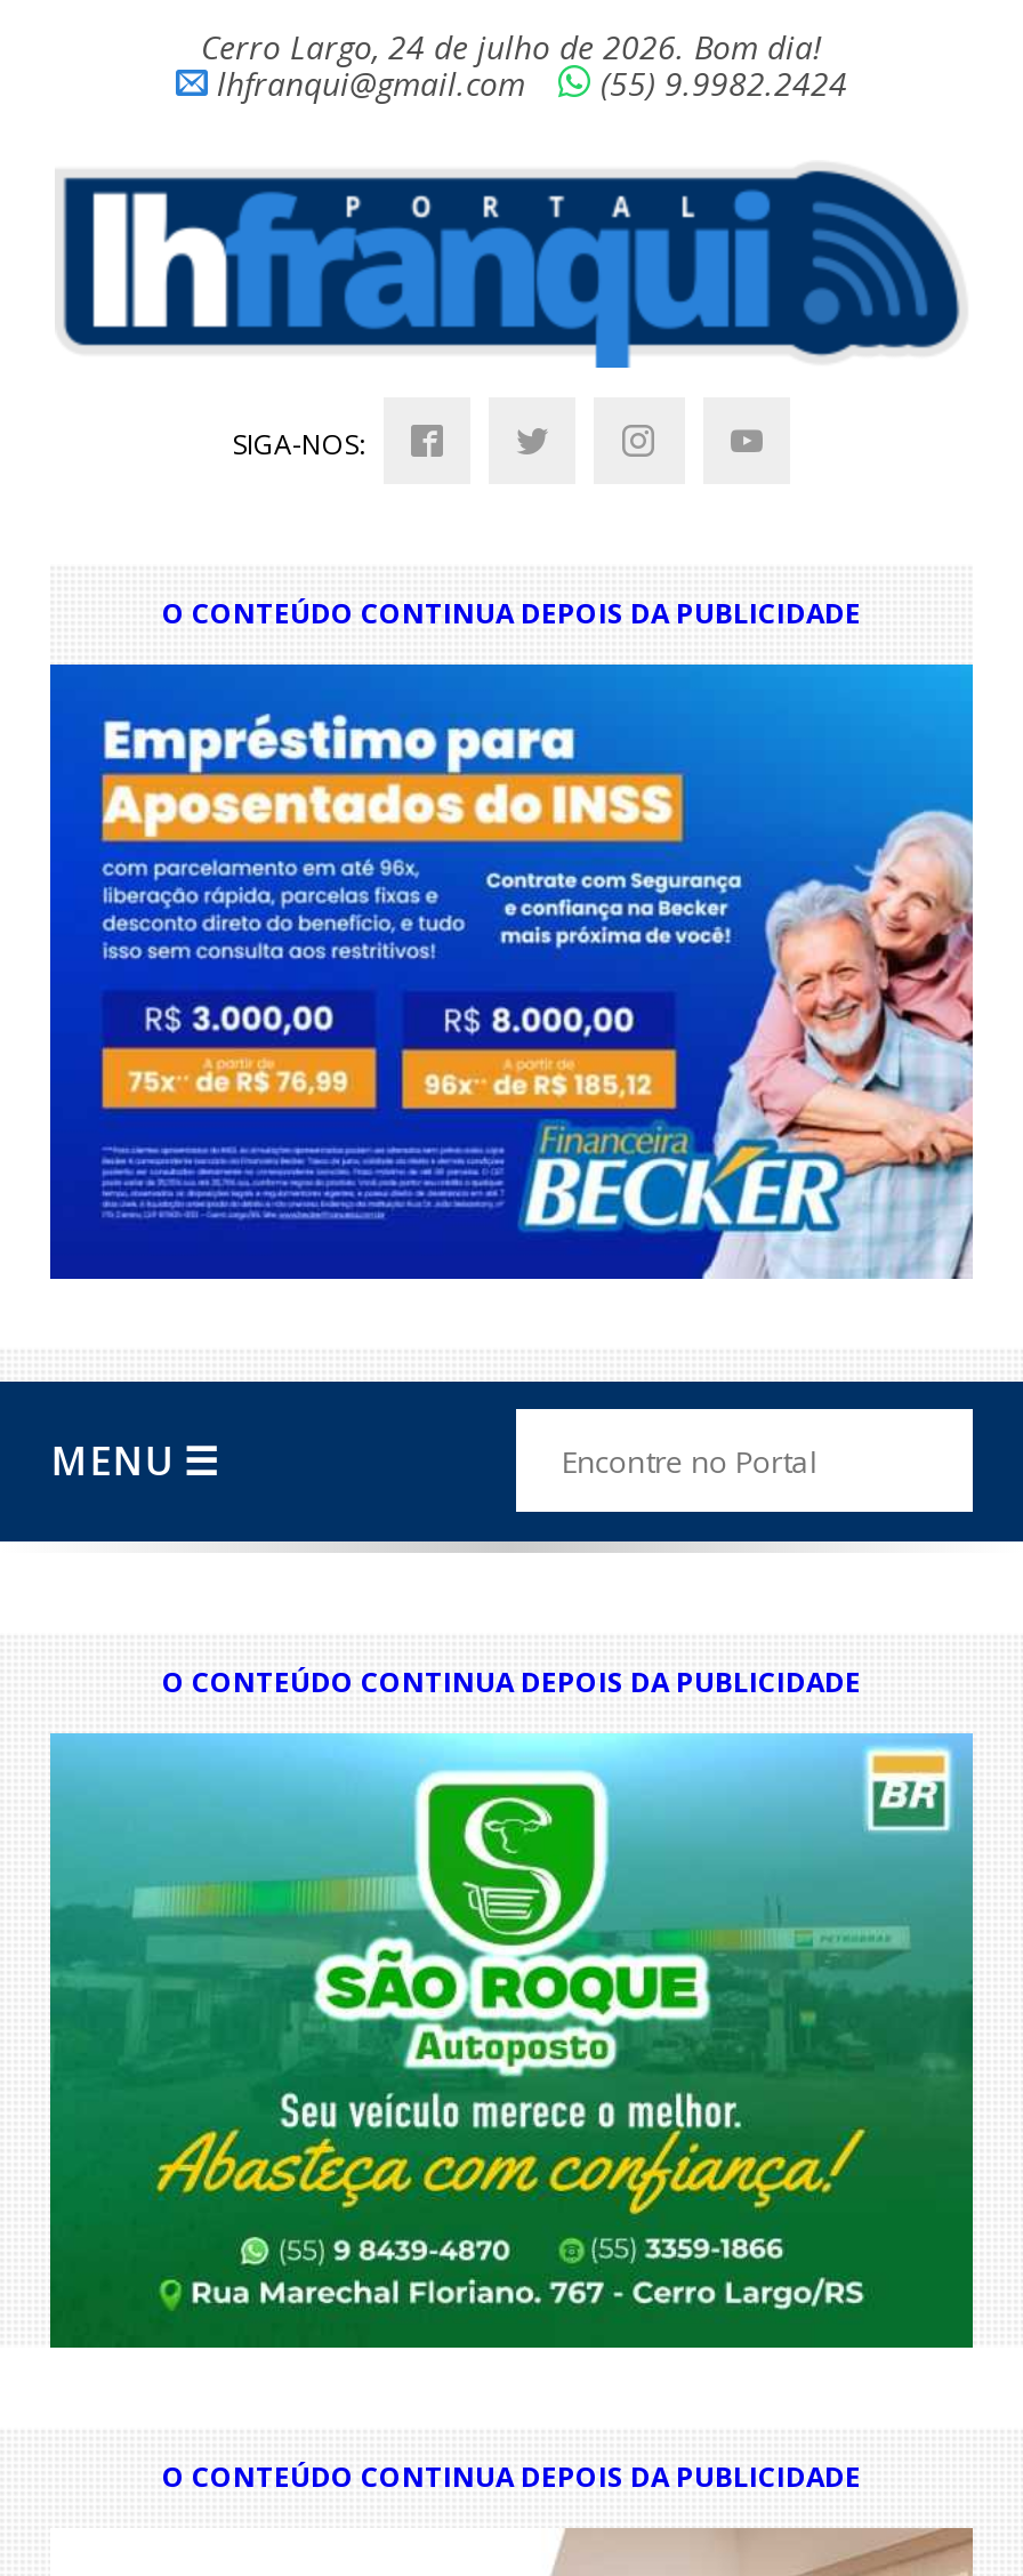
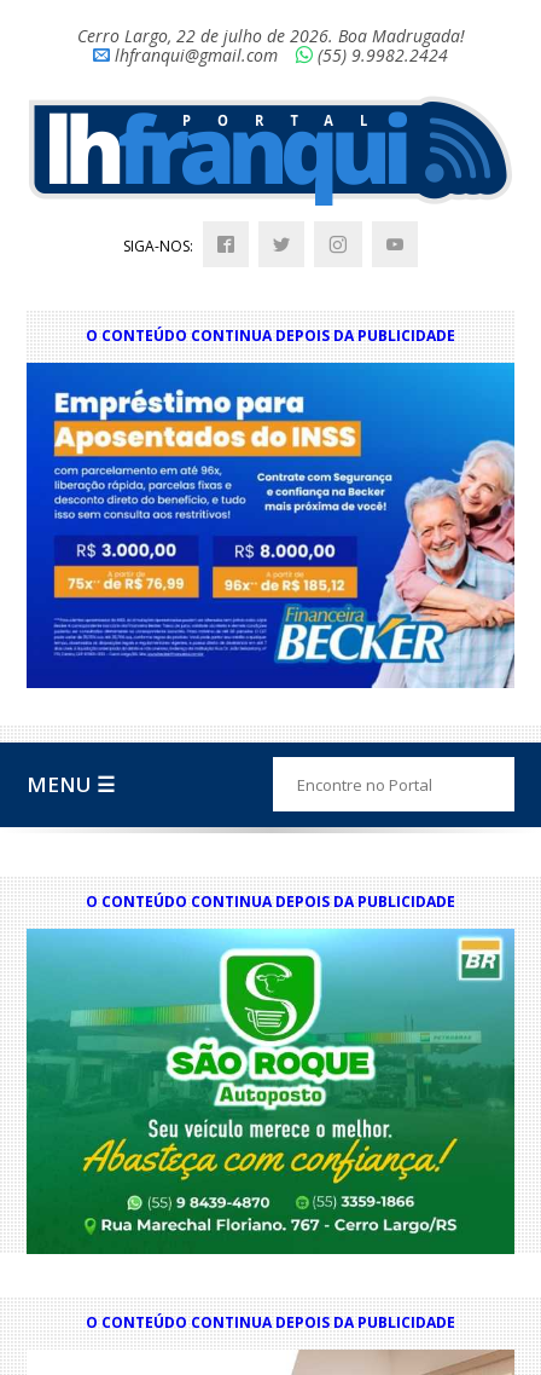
- Cerro Largo, 24 de julho de 2026. Bom dia!
+ Cerro Largo, 22 de julho de 2026. Boa Madrugada!
